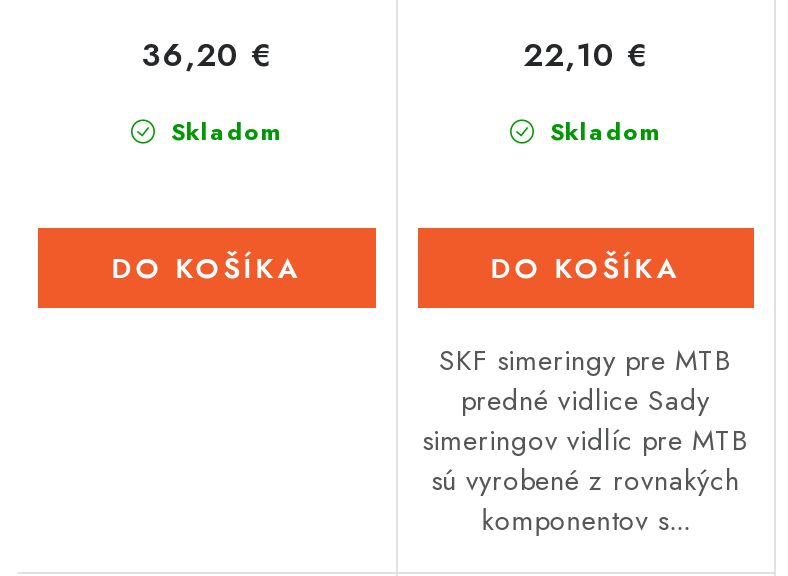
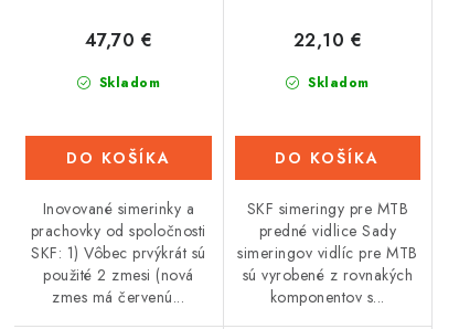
- 36,20 €
+ 47,70 €

+ Inovované simerinky a
+ prachovky od spoločnosti
+ SKF: 1) Vôbec prvýkrát sú
+ použité 2 zmesi (nová
+ zmes má červenú...
